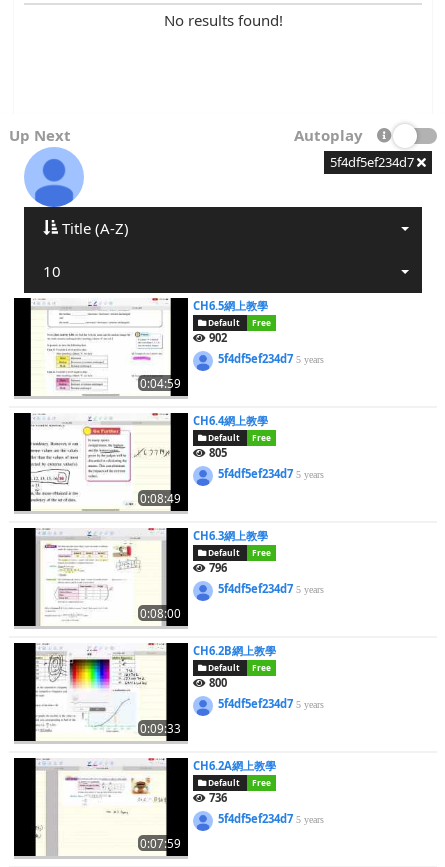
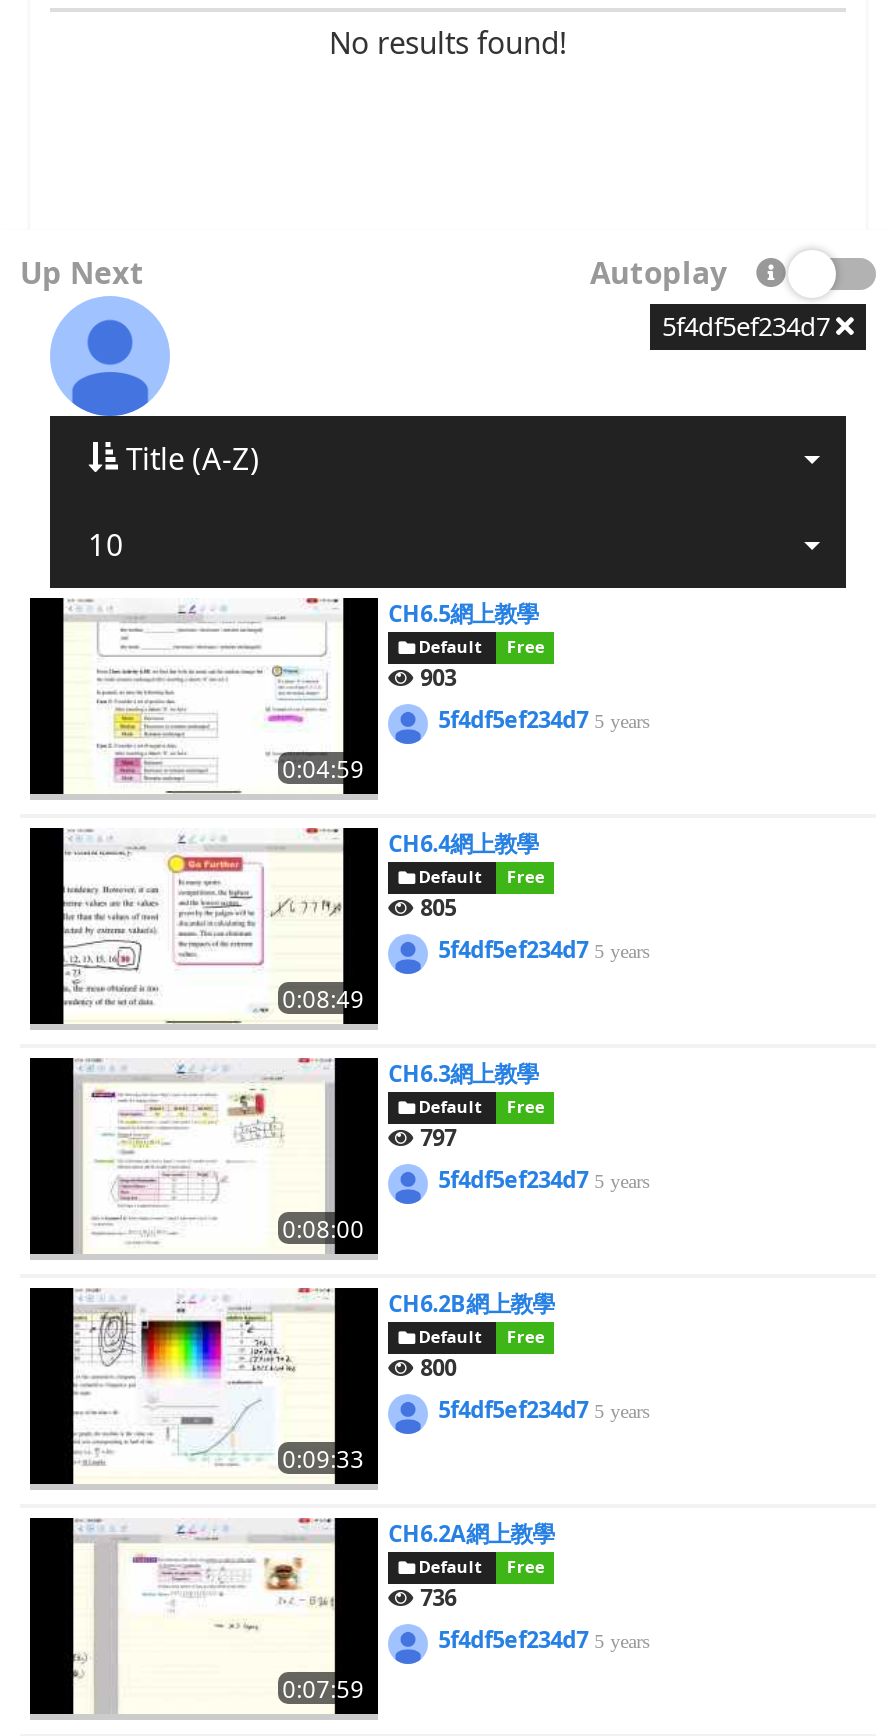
- 902
+ 903

- 796
+ 797
